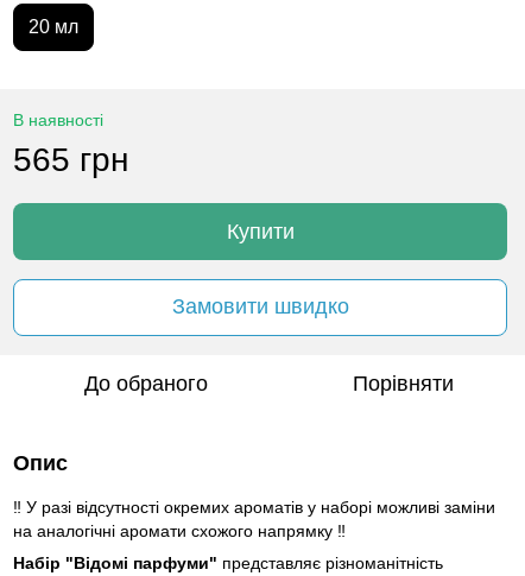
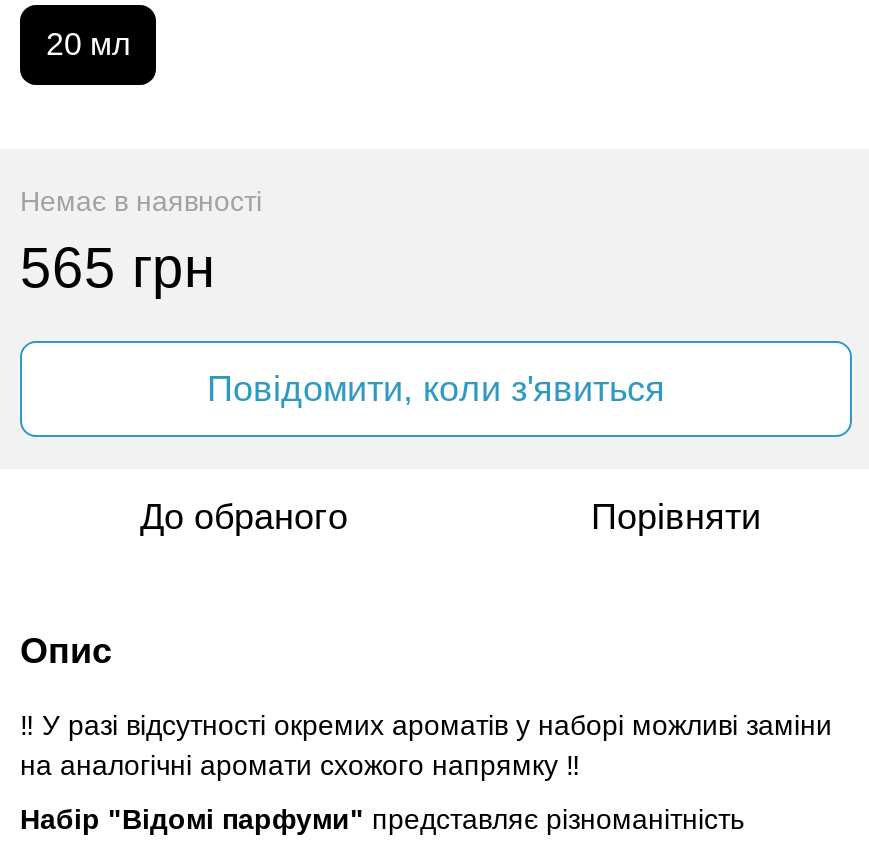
- В наявності
+ Немає в наявності

- Купити
- Замовити швидко
+ Повідомити, коли з'явиться
